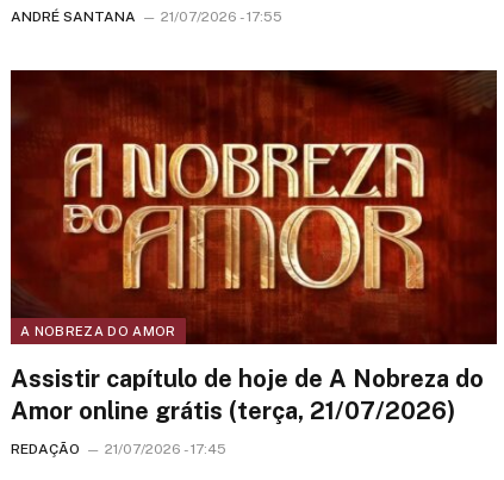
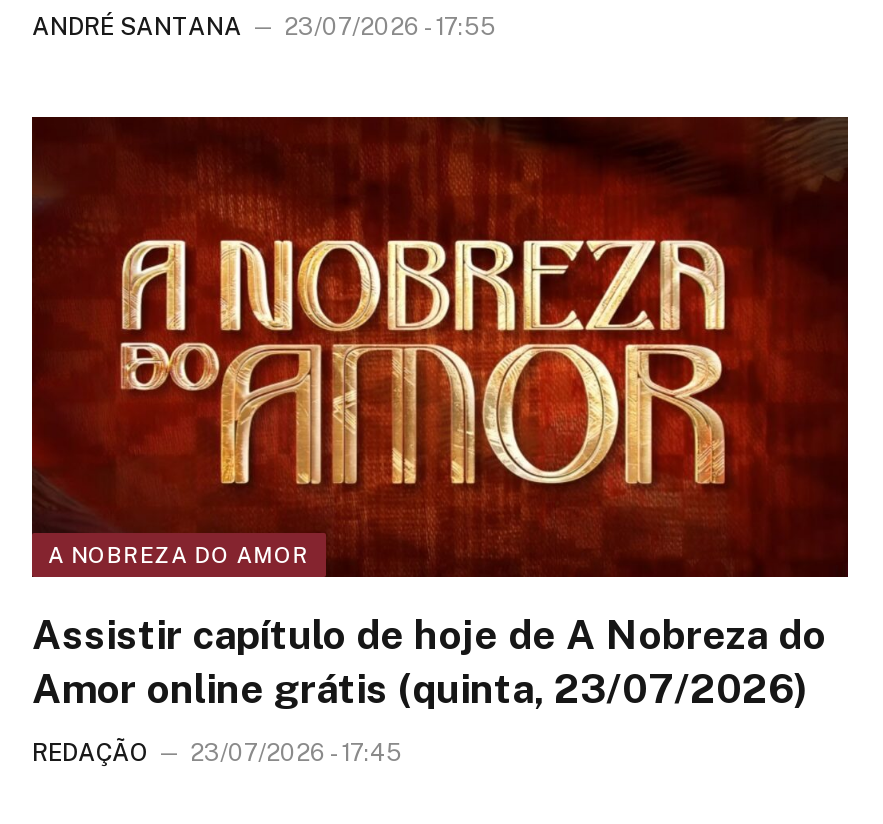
- ANDRÉ SANTANA 21/07/2026 - 17:55
+ ANDRÉ SANTANA 23/07/2026 - 17:55

- Amor online grátis (terça, 21/07/2026)
+ Amor online grátis (quinta, 23/07/2026)

- REDAÇÃO 21/07/2026 - 17:45
+ REDAÇÃO 23/07/2026 - 17:45
